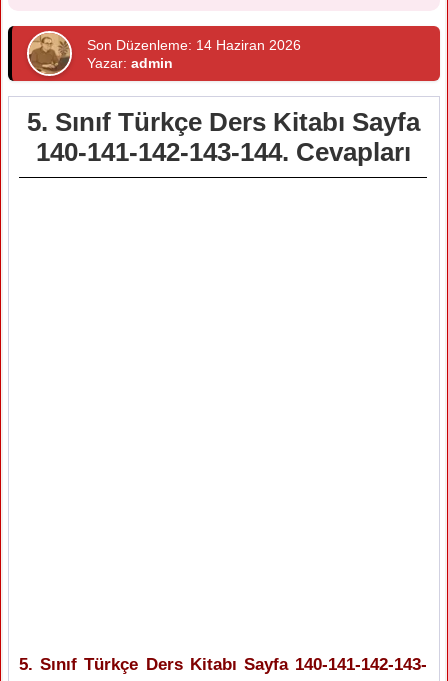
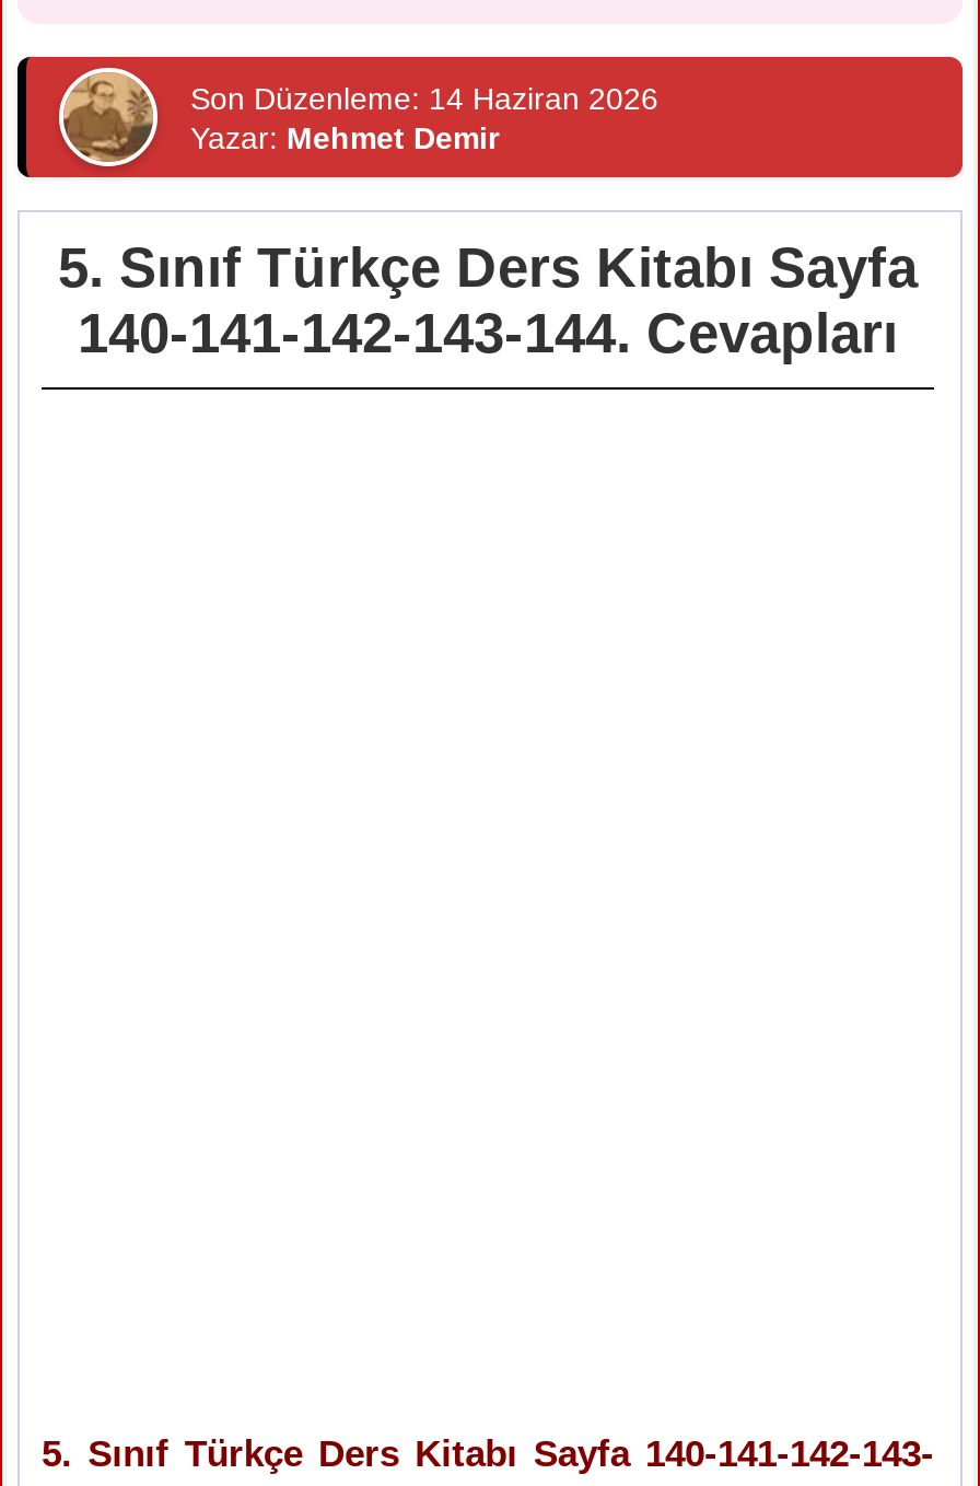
- Yazar: admin
+ Yazar: Mehmet Demir
